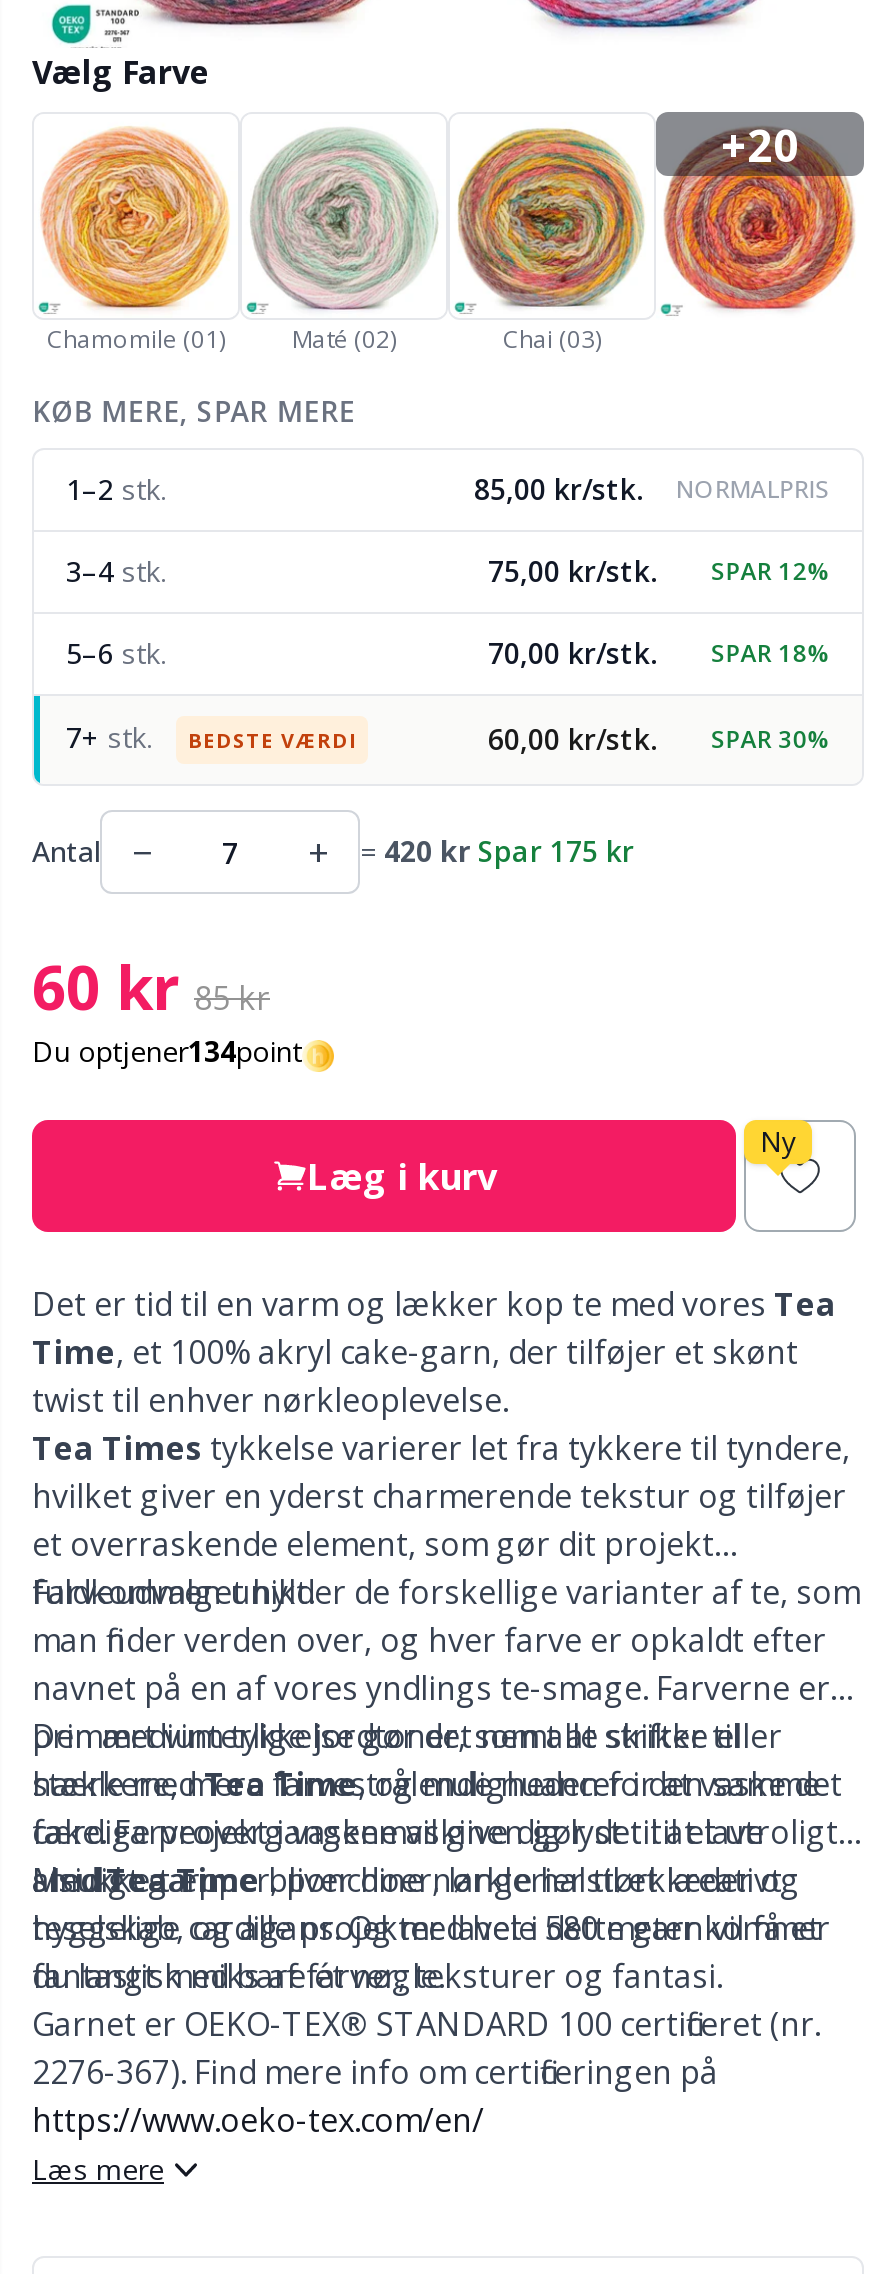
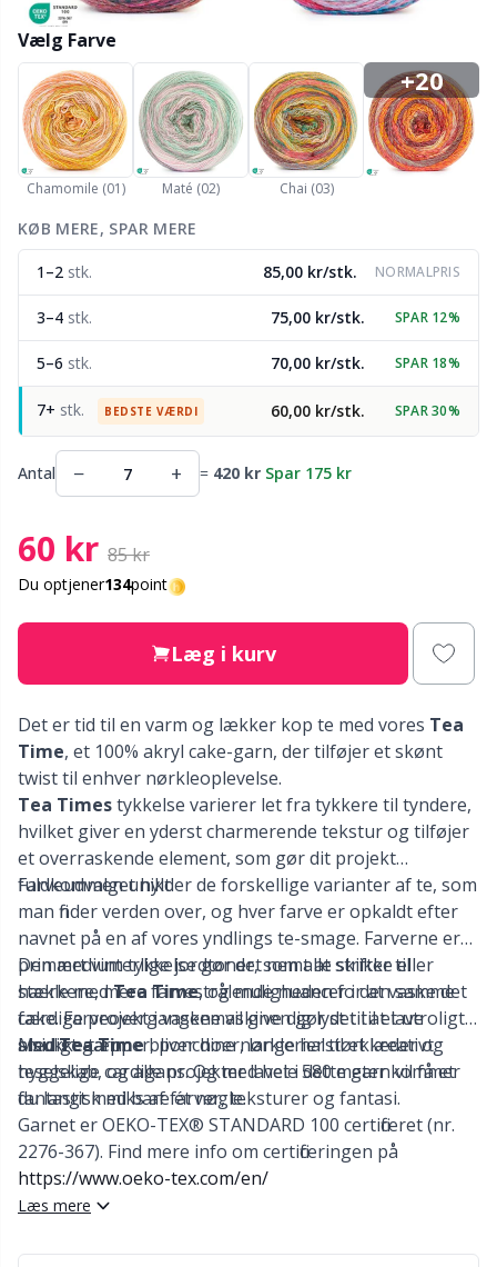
- Ny
